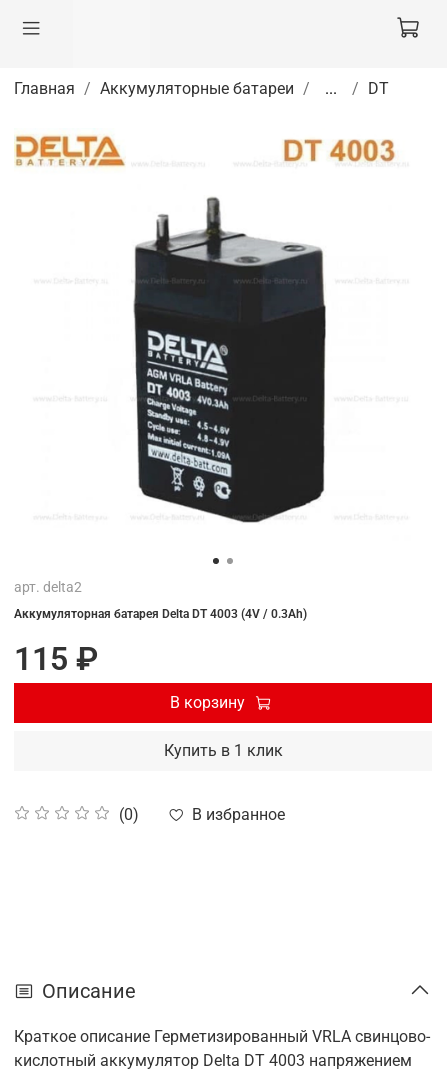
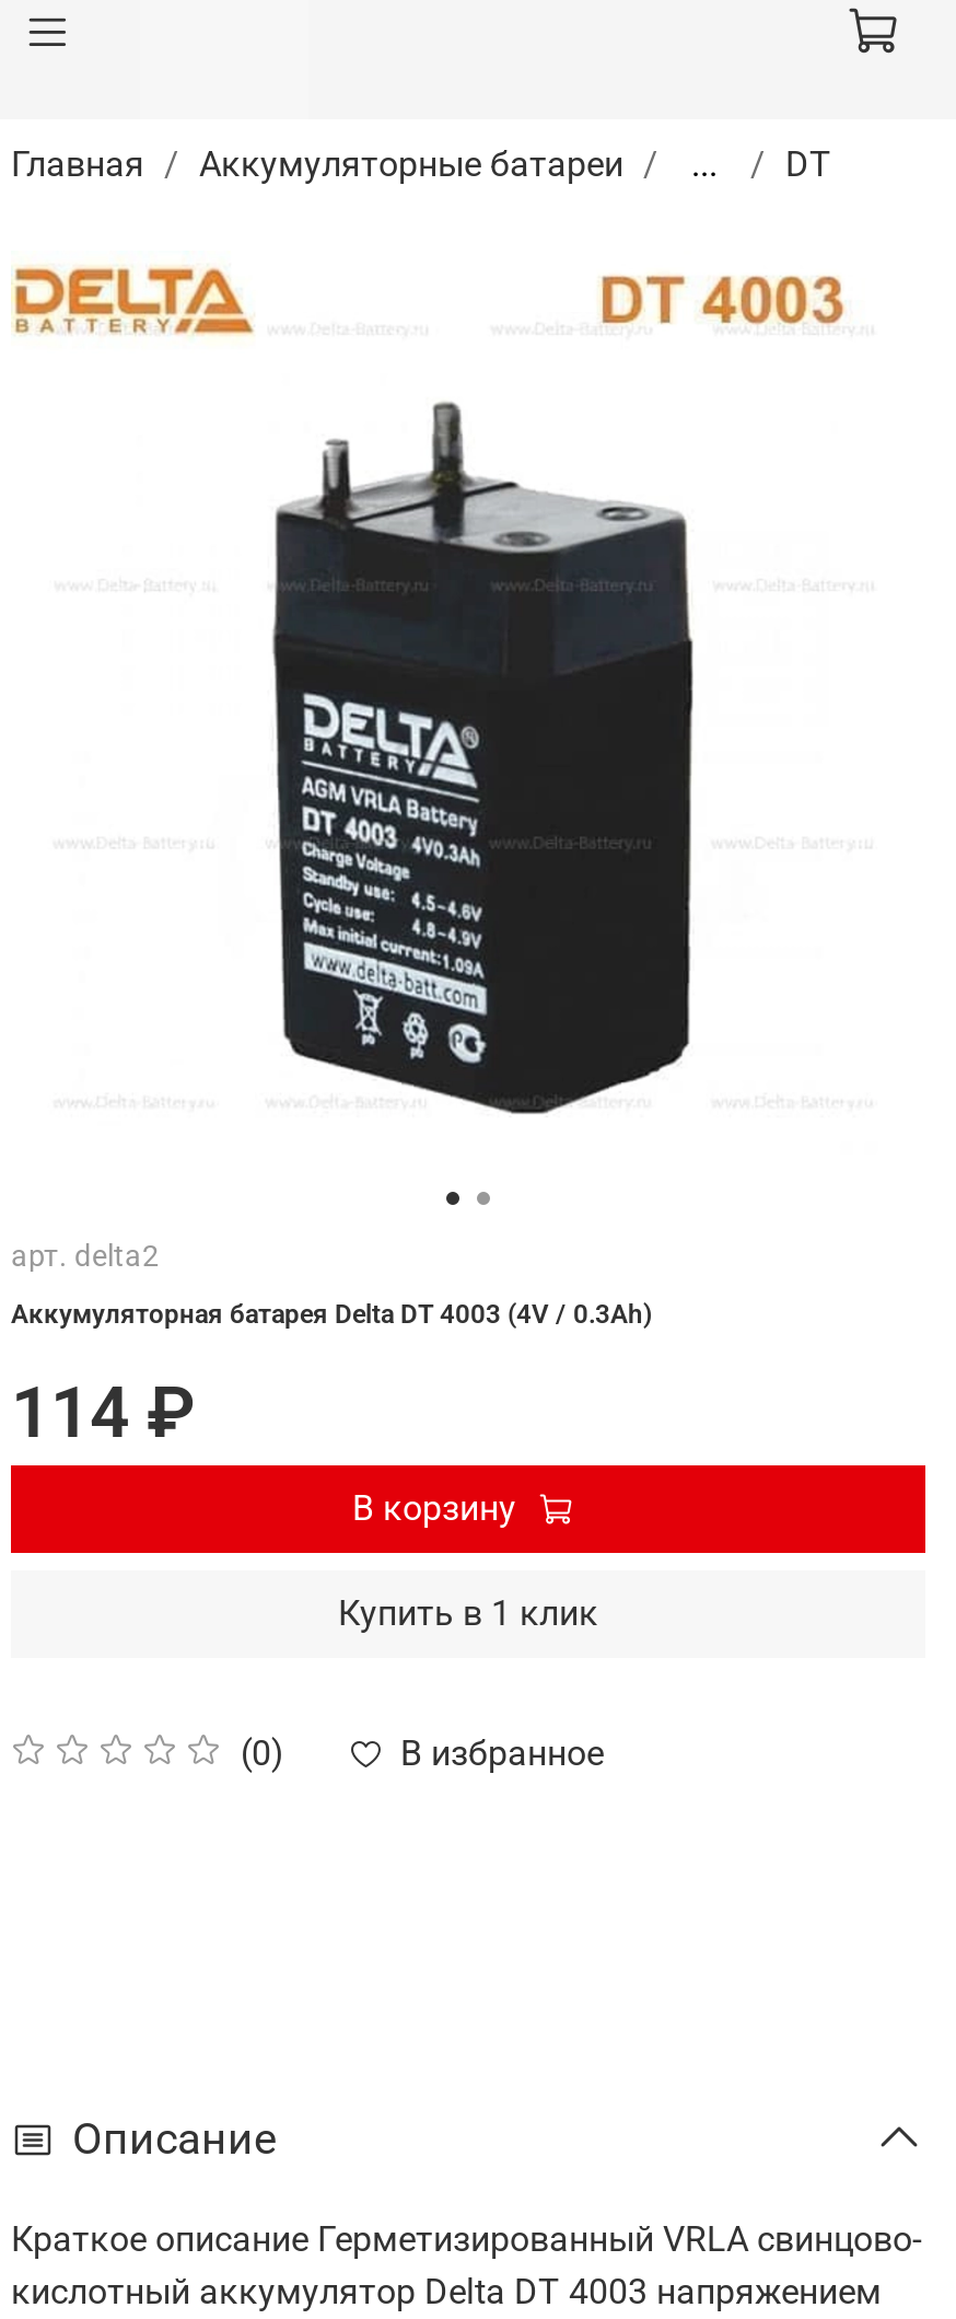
- 115 ₽
+ 114 ₽
